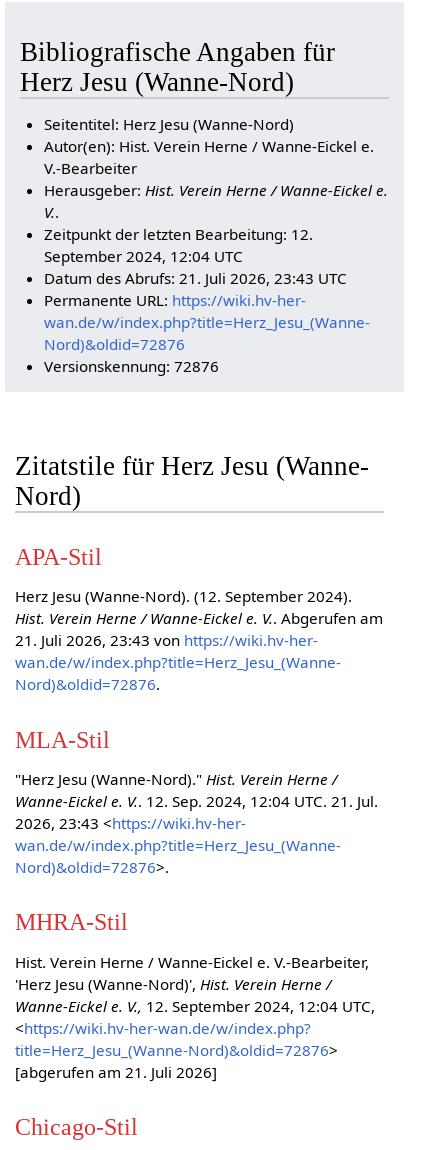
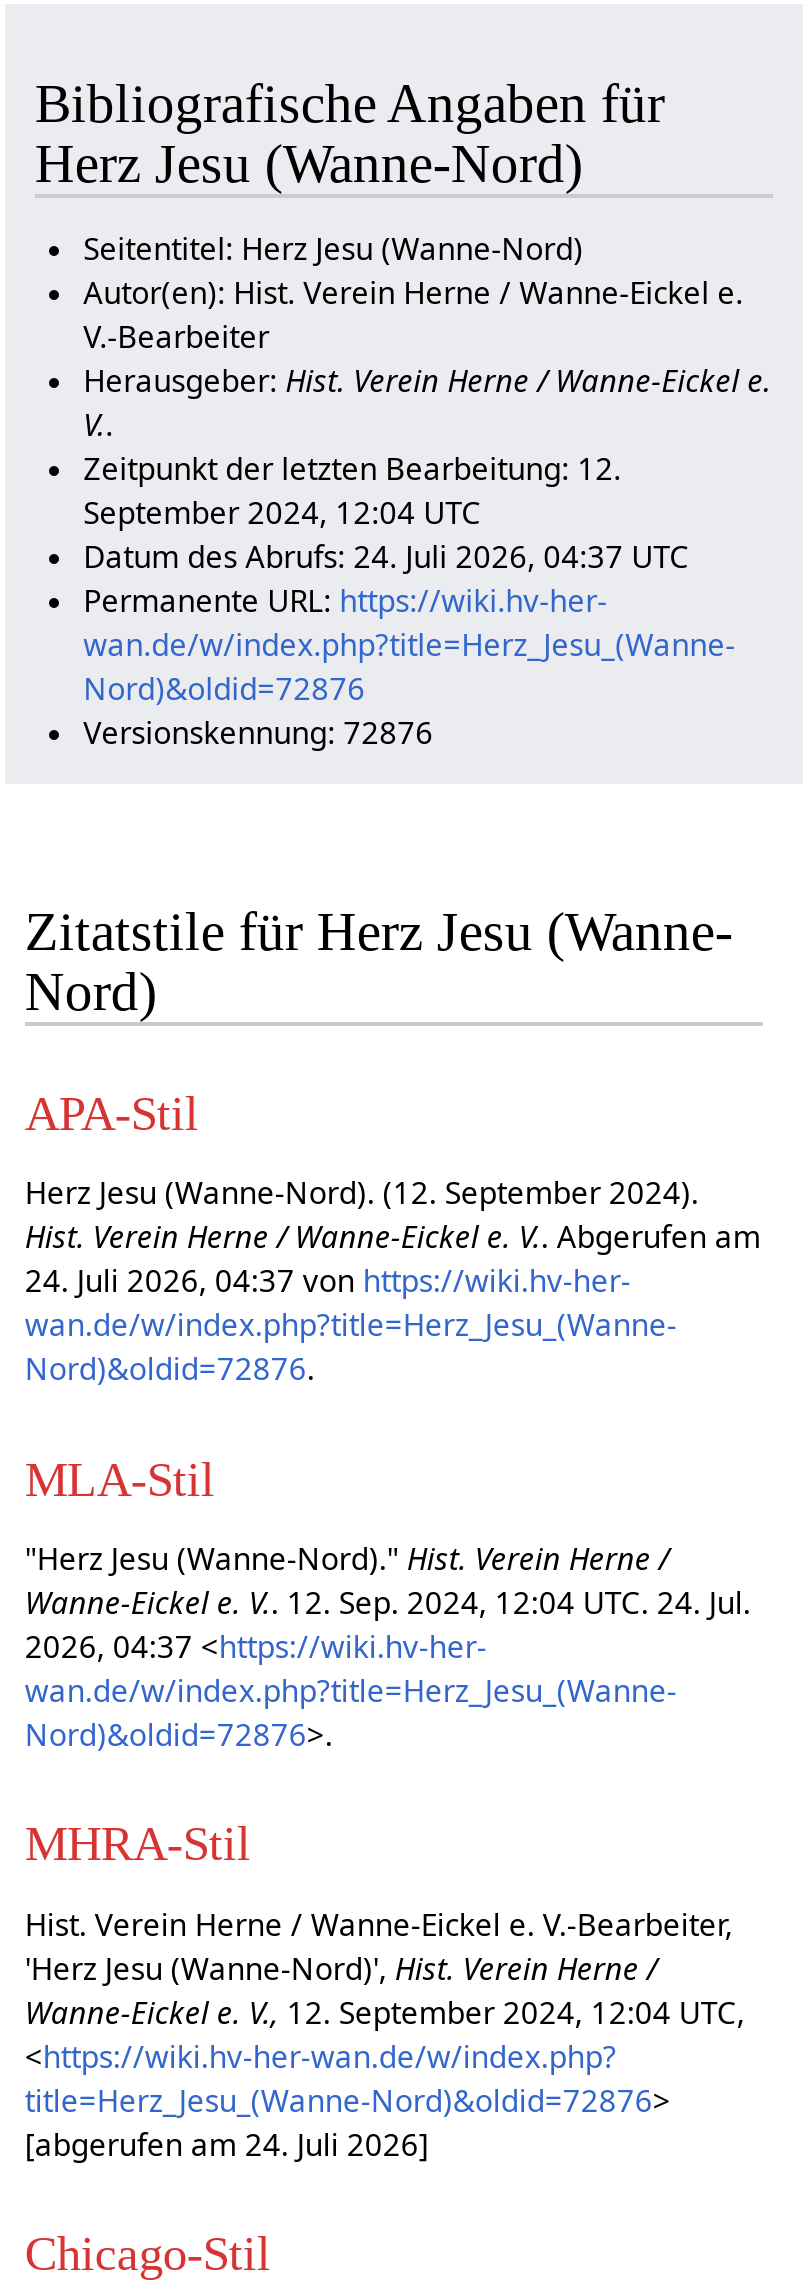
- Datum des Abrufs: 21. Juli 2026, 23:43 UTC
+ Datum des Abrufs: 24. Juli 2026, 04:37 UTC

- 21. Juli 2026, 23:43 von https://wiki.hv-her-
+ 24. Juli 2026, 04:37 von https://wiki.hv-her-

- Wanne-Eickel e. V.. 12. Sep. 2024, 12:04 UTC. 21. Jul.
+ Wanne-Eickel e. V.. 12. Sep. 2024, 12:04 UTC. 24. Jul.

- 2026, 23:43 <https://wiki.hv-her-
+ 2026, 04:37 <https://wiki.hv-her-

- [abgerufen am 21. Juli 2026]
+ [abgerufen am 24. Juli 2026]
